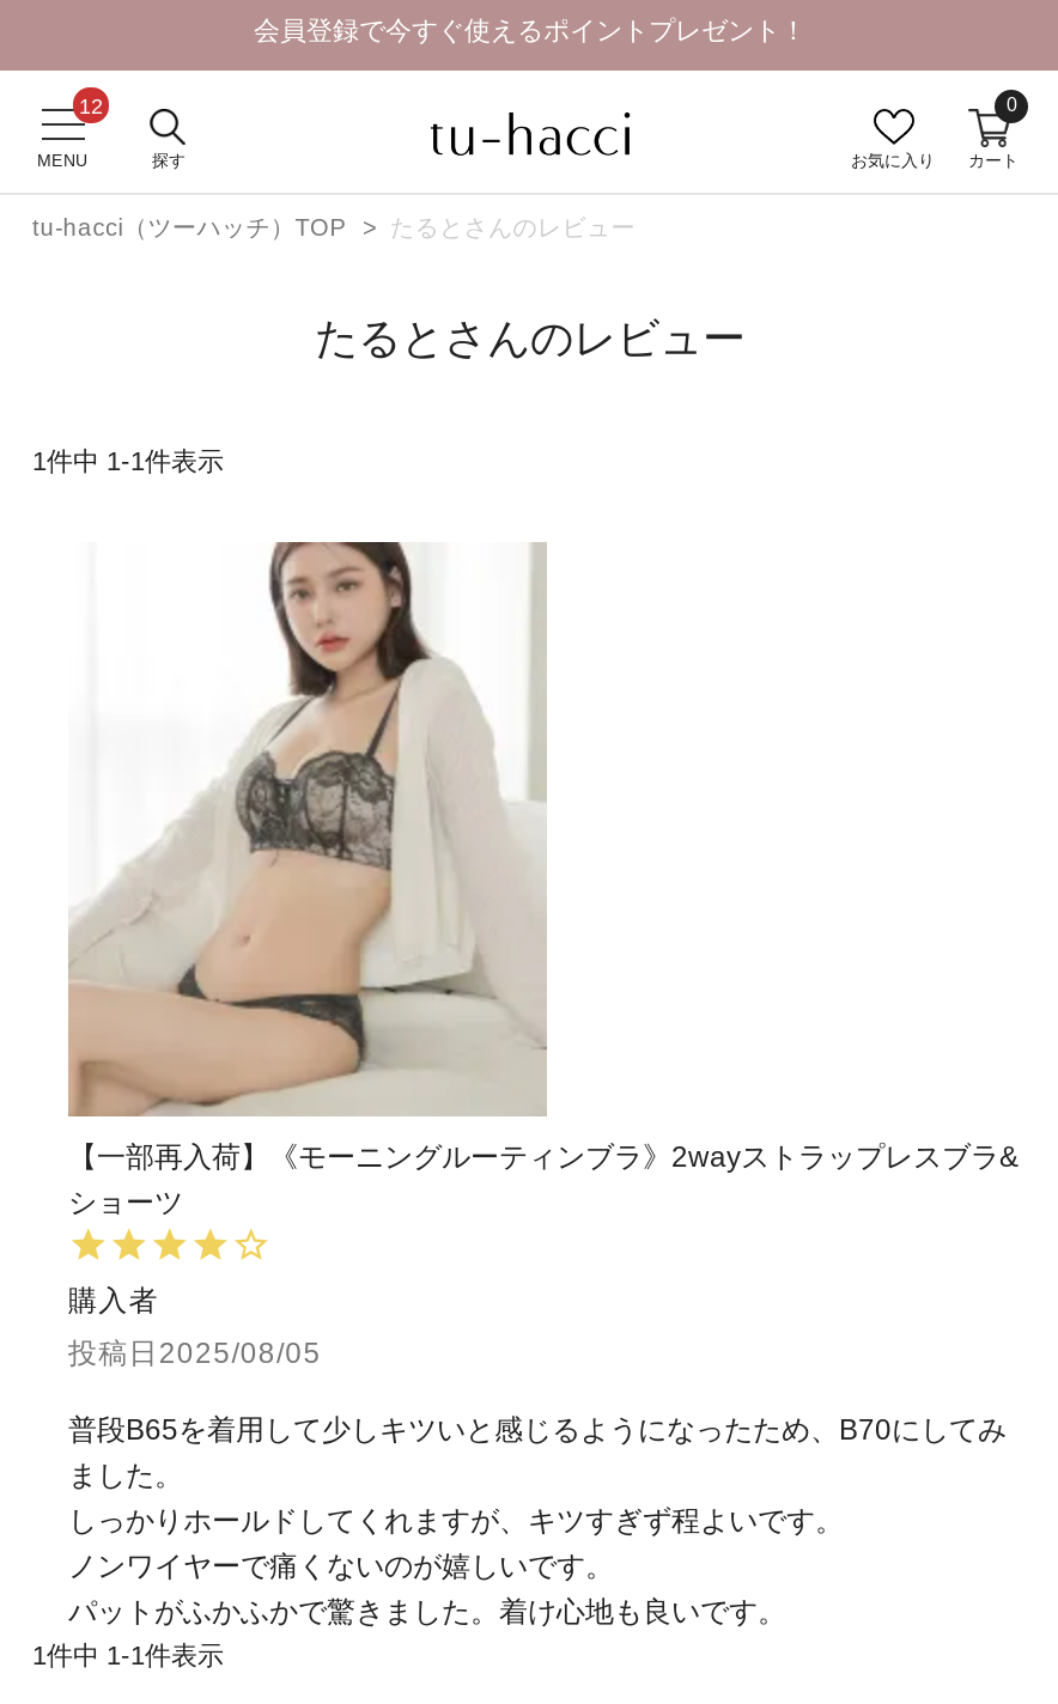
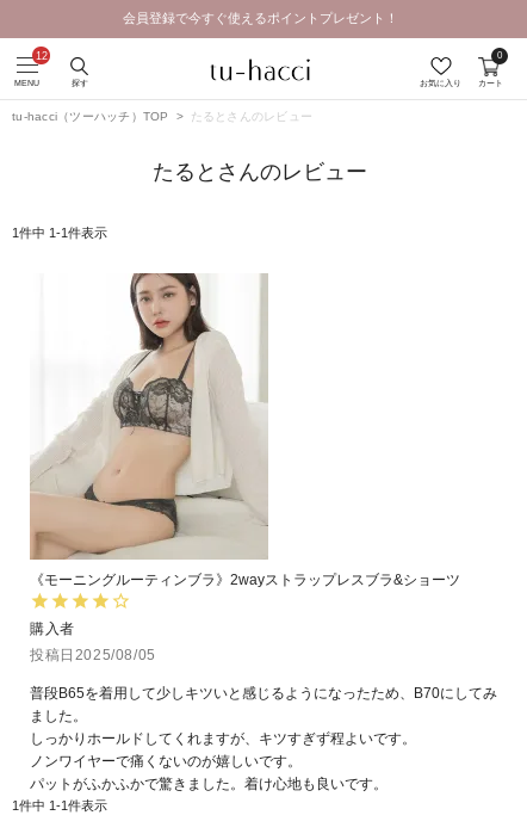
- 【一部再入荷】《モーニングルーティンブラ》2wayストラップレスブラ&
- ショーツ
+ 《モーニングルーティンブラ》2wayストラップレスブラ&ショーツ
